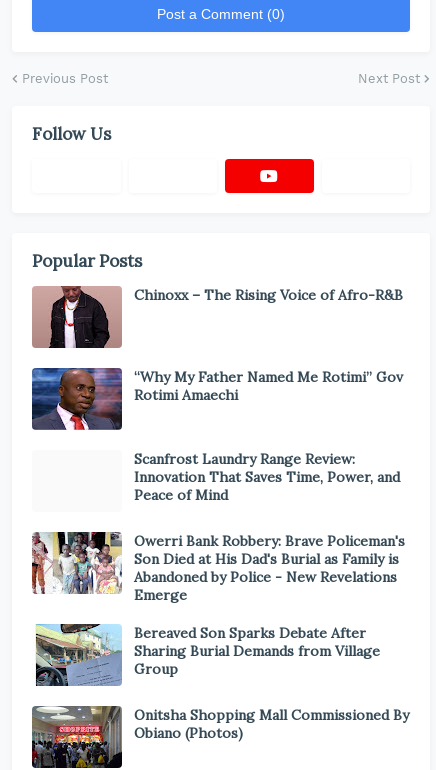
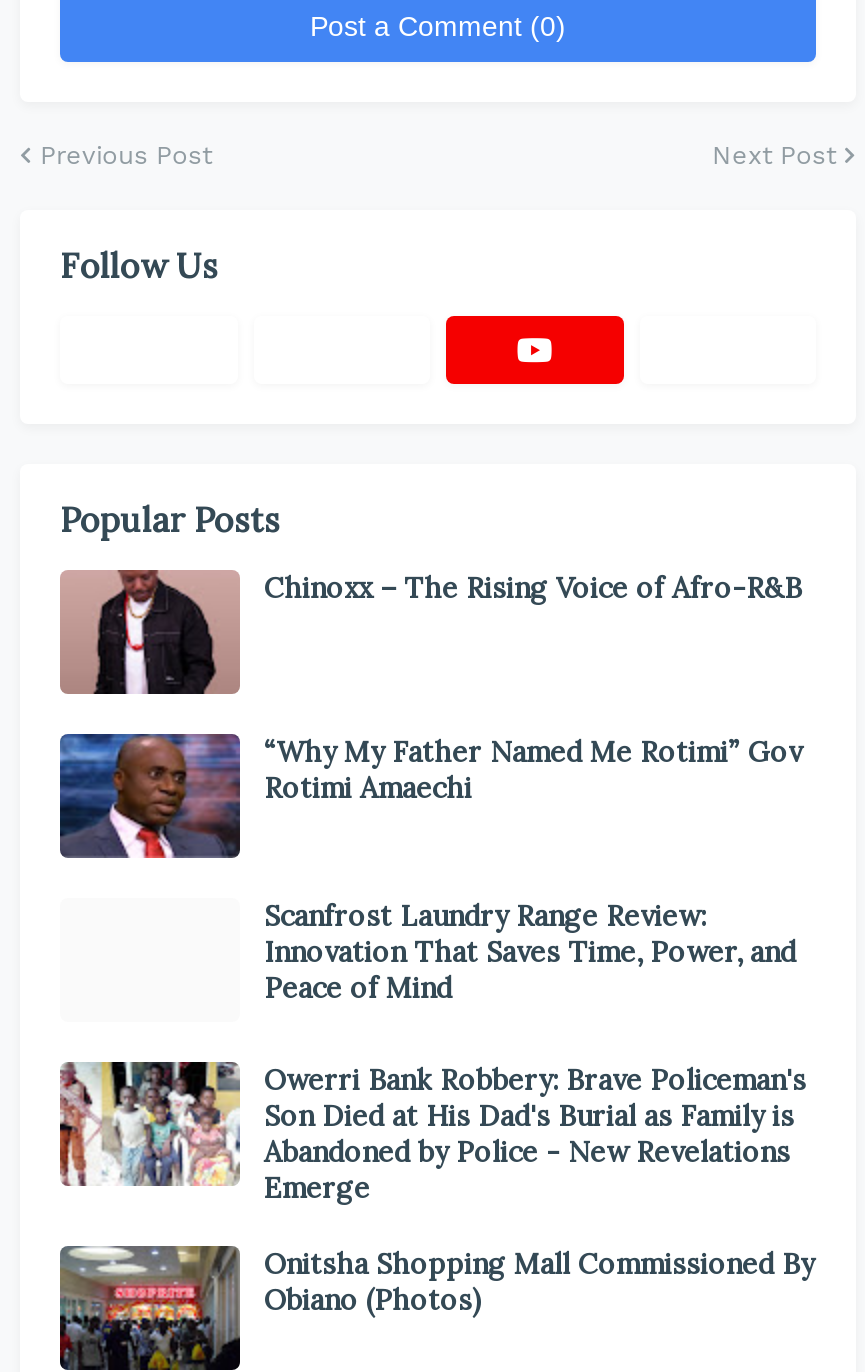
- [image]
- Bereaved Son Sparks Debate After
- Sharing Burial Demands from Village
- Group
